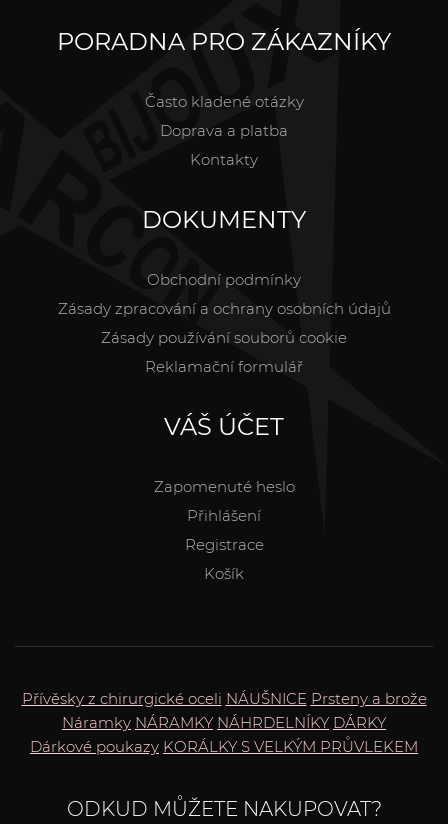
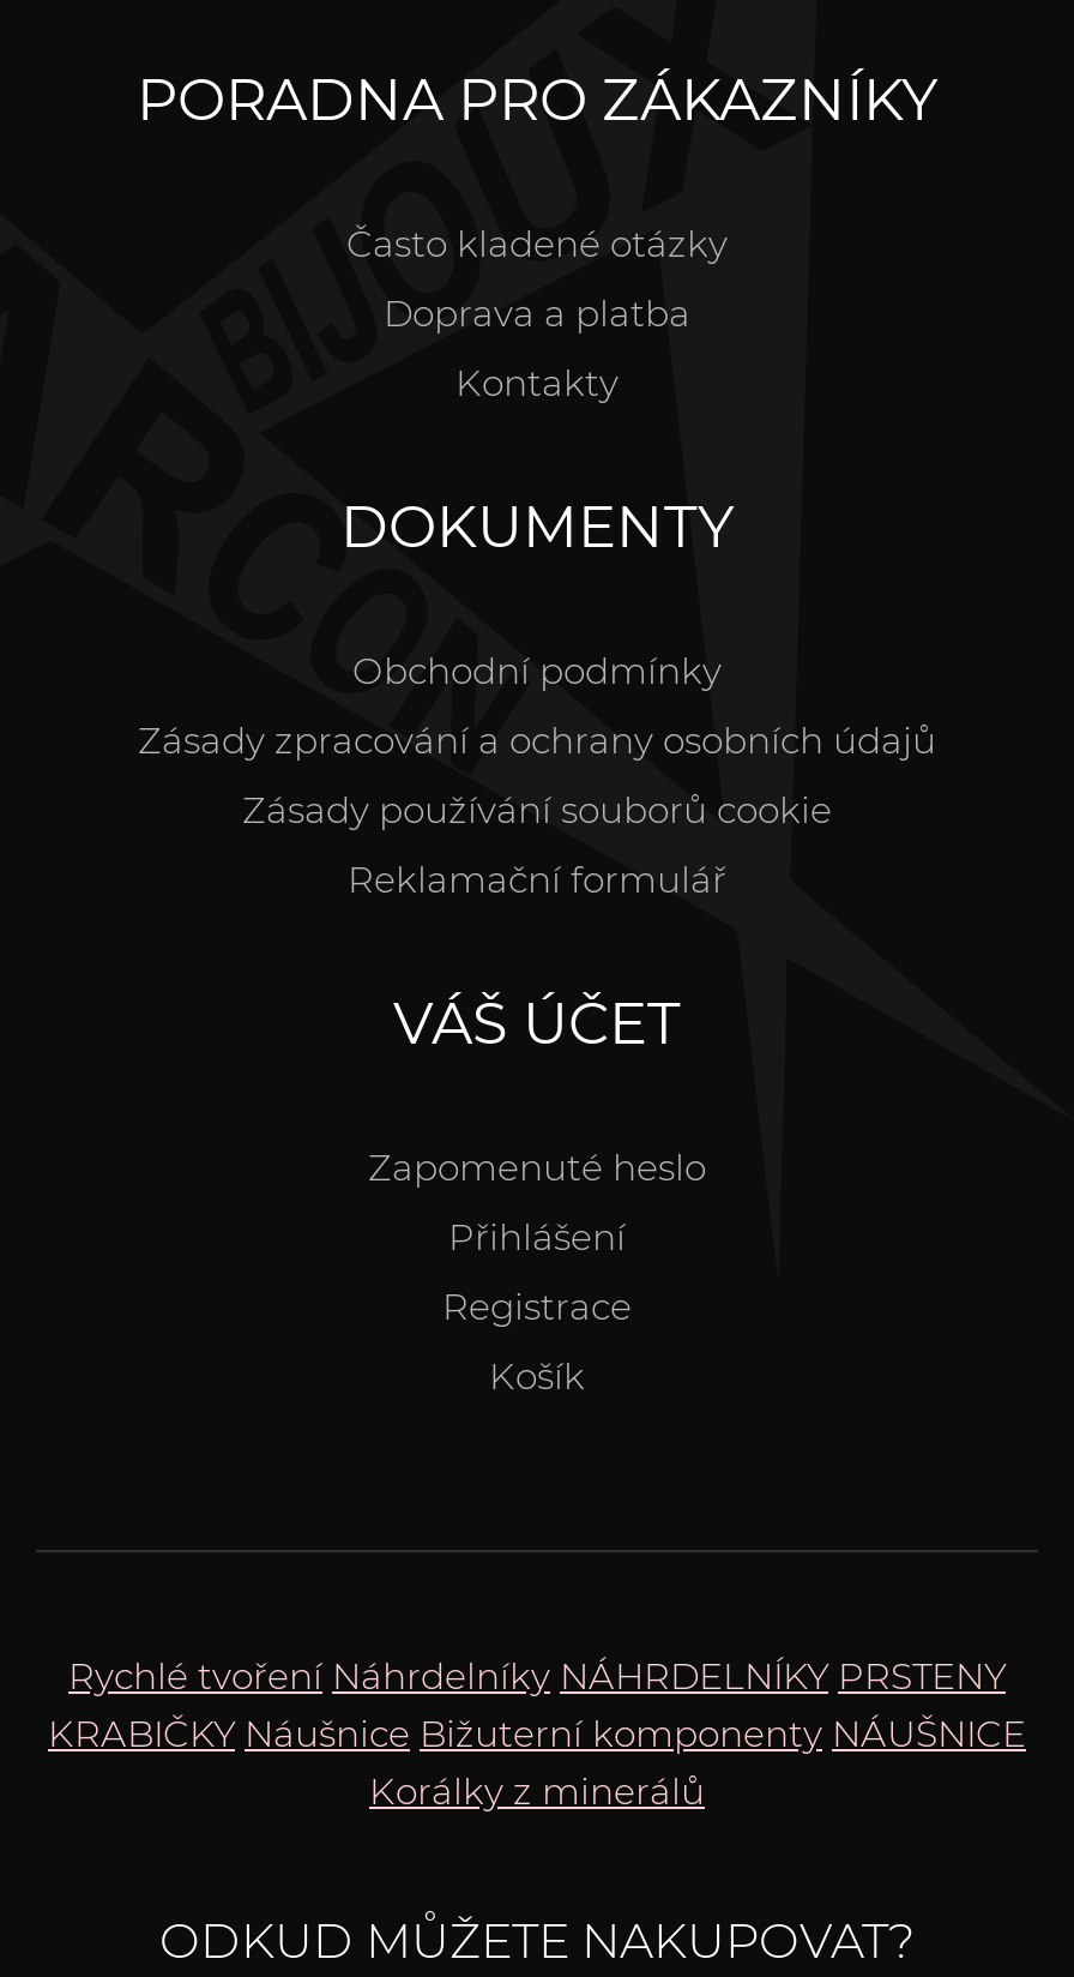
- Přívěsky z chirurgické oceli NÁUŠNICE Prsteny a brože
- Náramky NÁRAMKY NÁHRDELNÍKY DÁRKY
- Dárkové poukazy KORÁLKY S VELKÝM PRŮVLEKEM
+ Rychlé tvoření Náhrdelníky NÁHRDELNÍKY PRSTENY
+ KRABIČKY Náušnice Bižuterní komponenty NÁUŠNICE
+ Korálky z minerálů
